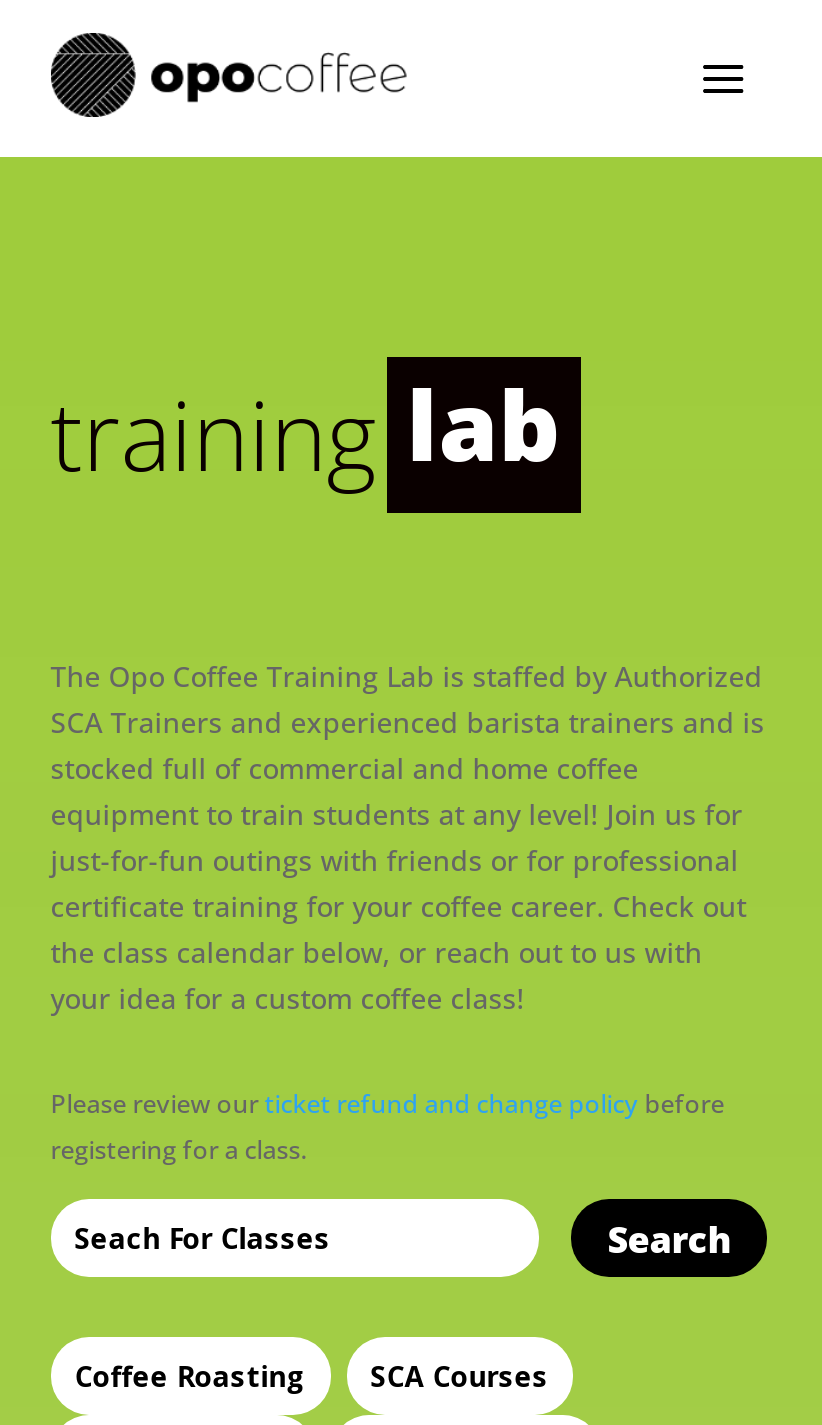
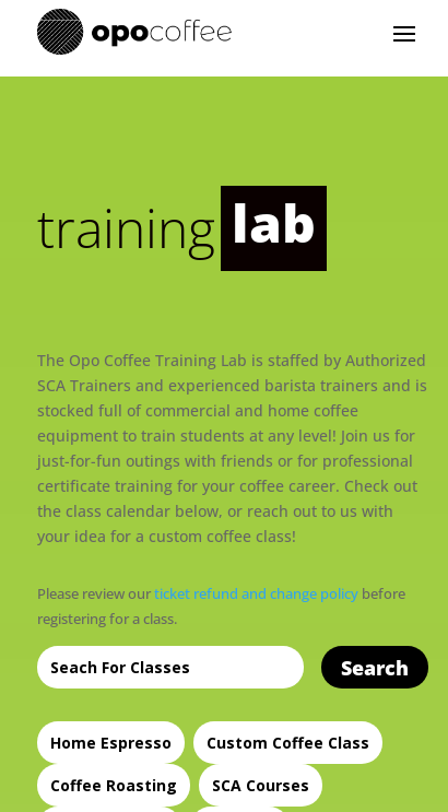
+ Home Espresso
+ Custom Coffee Class
